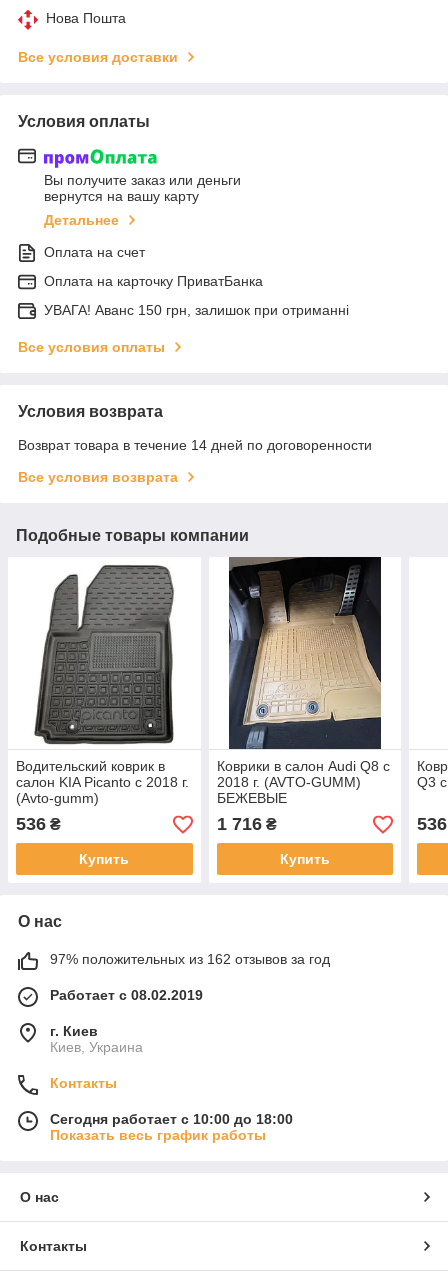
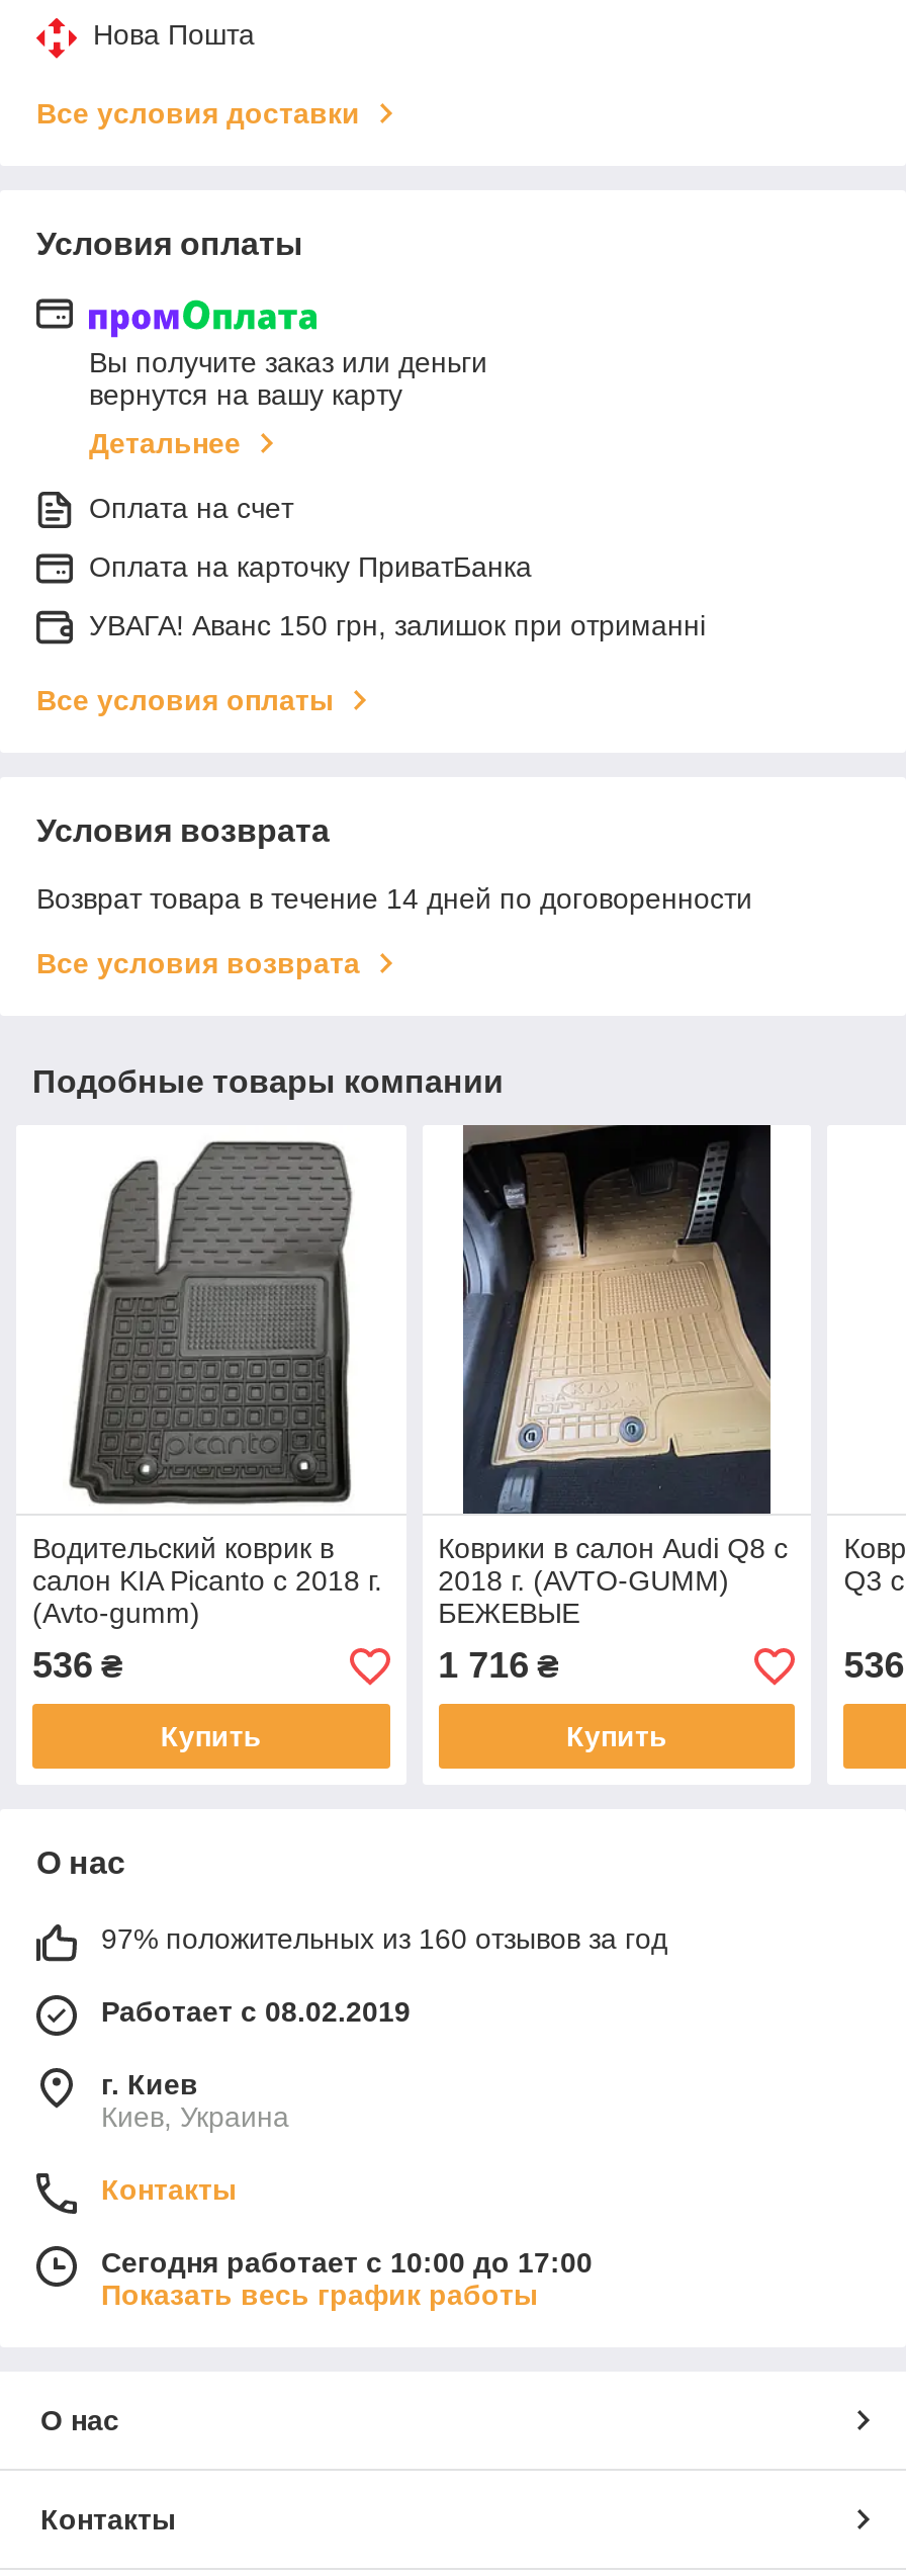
- 97% положительных из 162 отзывов за год
+ 97% положительных из 160 отзывов за год

- Сегодня работает с 10:00 до 18:00
+ Сегодня работает с 10:00 до 17:00
